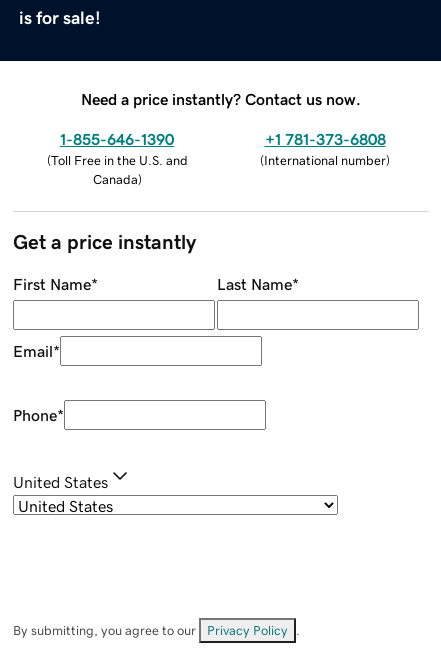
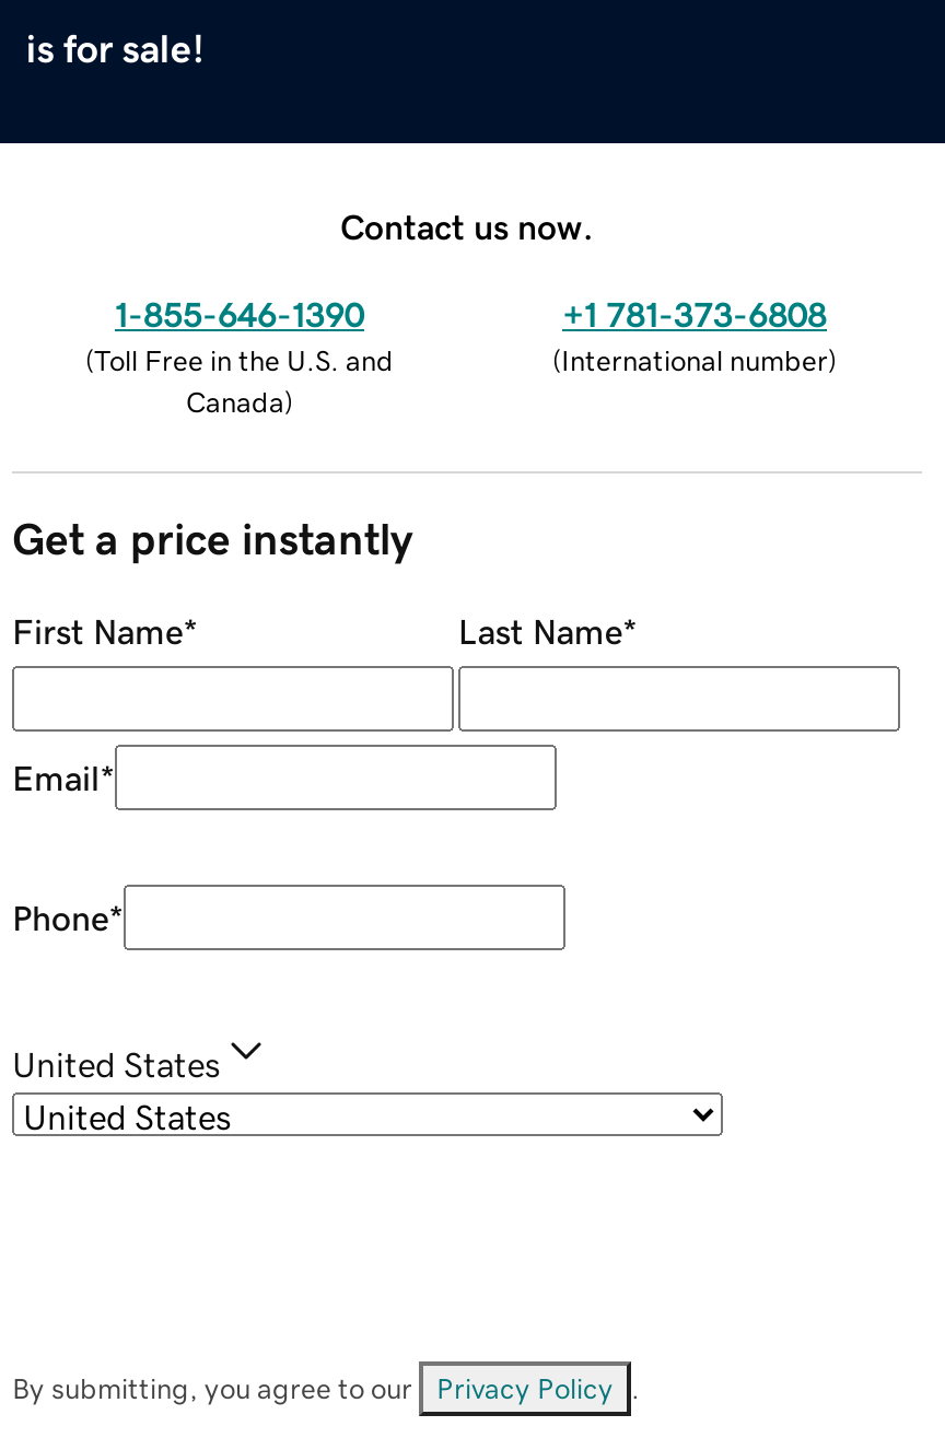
- Need a price instantly? Contact us now.
+ Contact us now.
